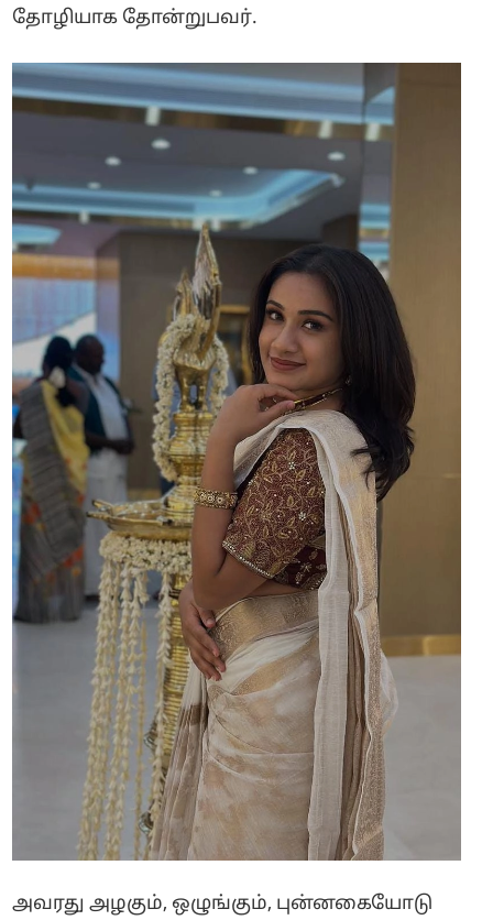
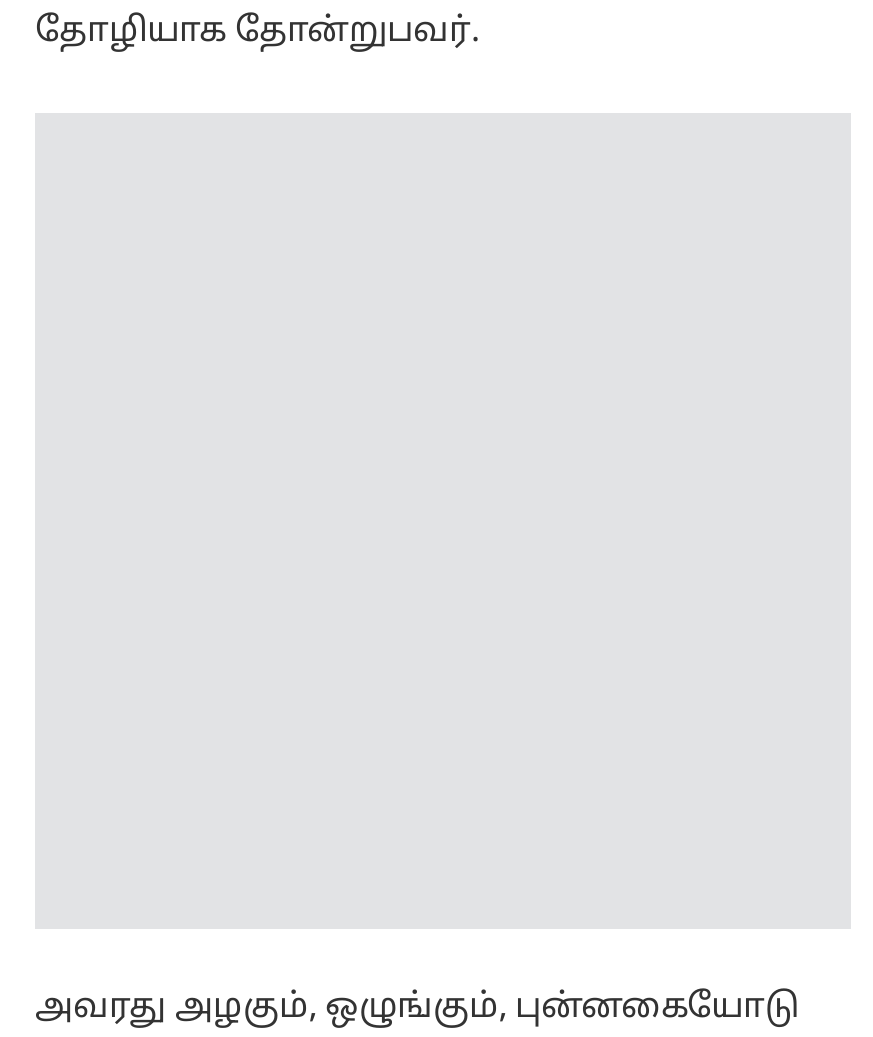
- [image]
